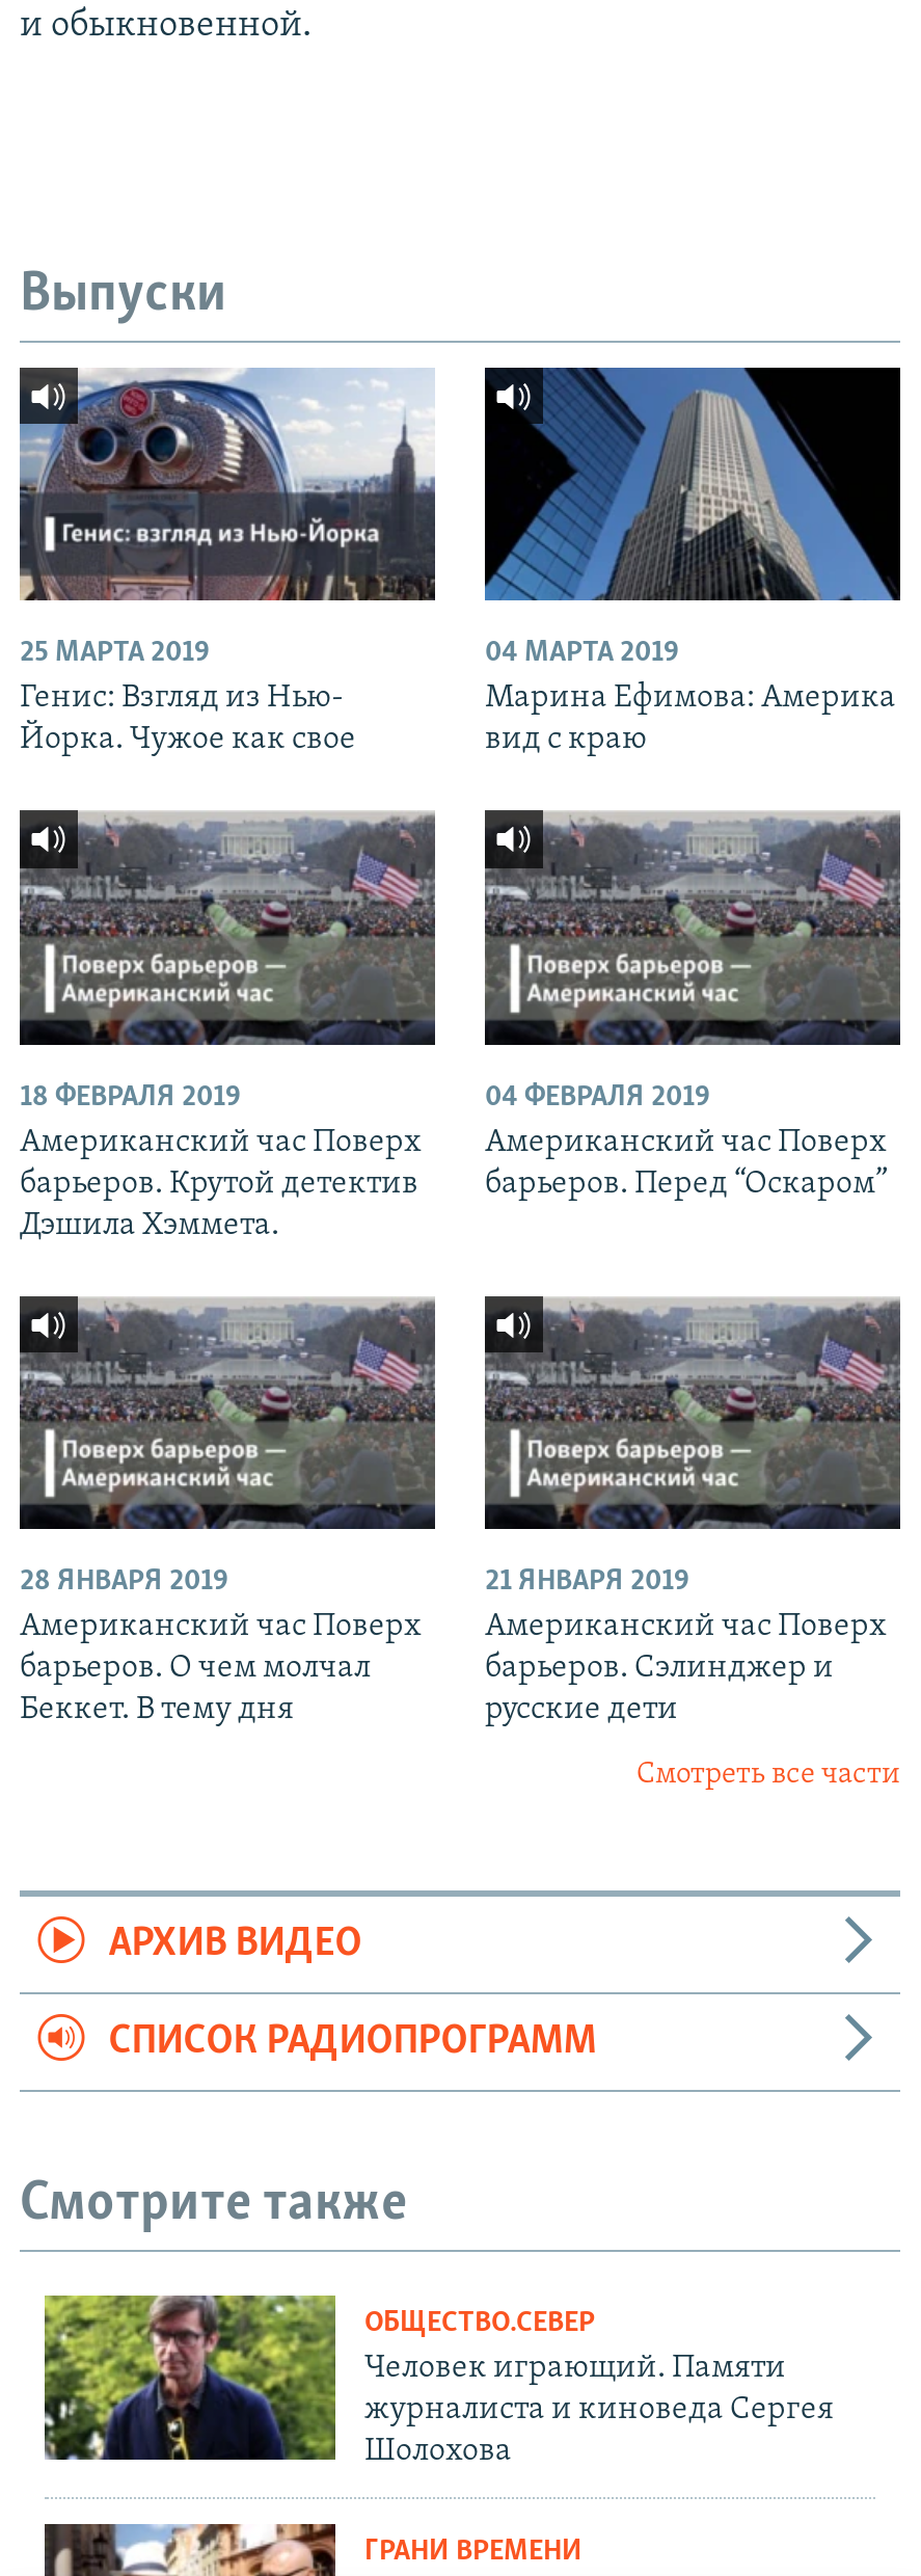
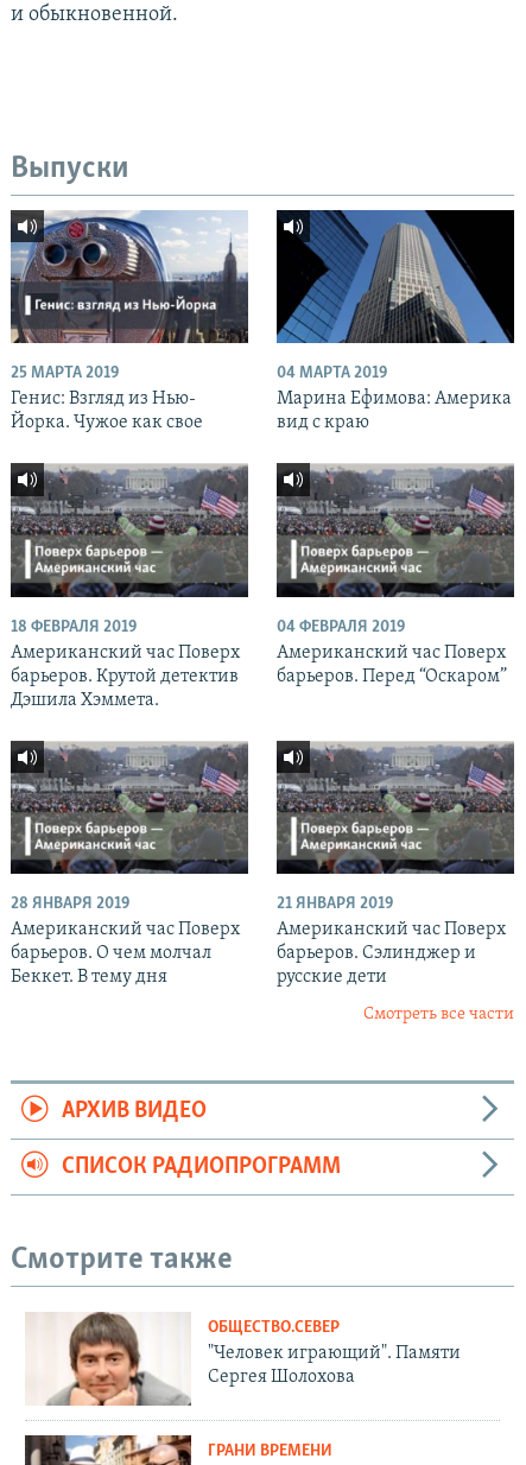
- [image]
- Человек играющий. Памяти
- журналиста и киноведа Сергея
- Шолохова
+ [image]
+ "Человек играющий". Памяти
+ Сергея Шолохова
